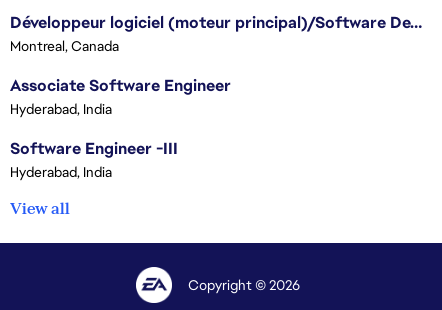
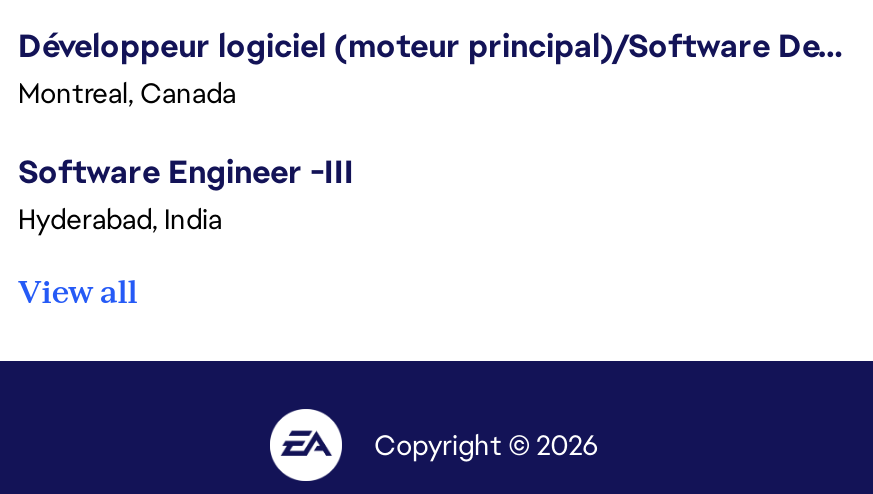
- Associate Software Engineer
- Hyderabad, India
